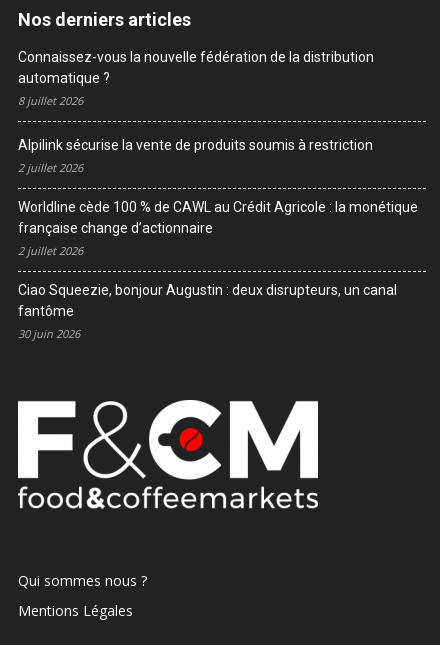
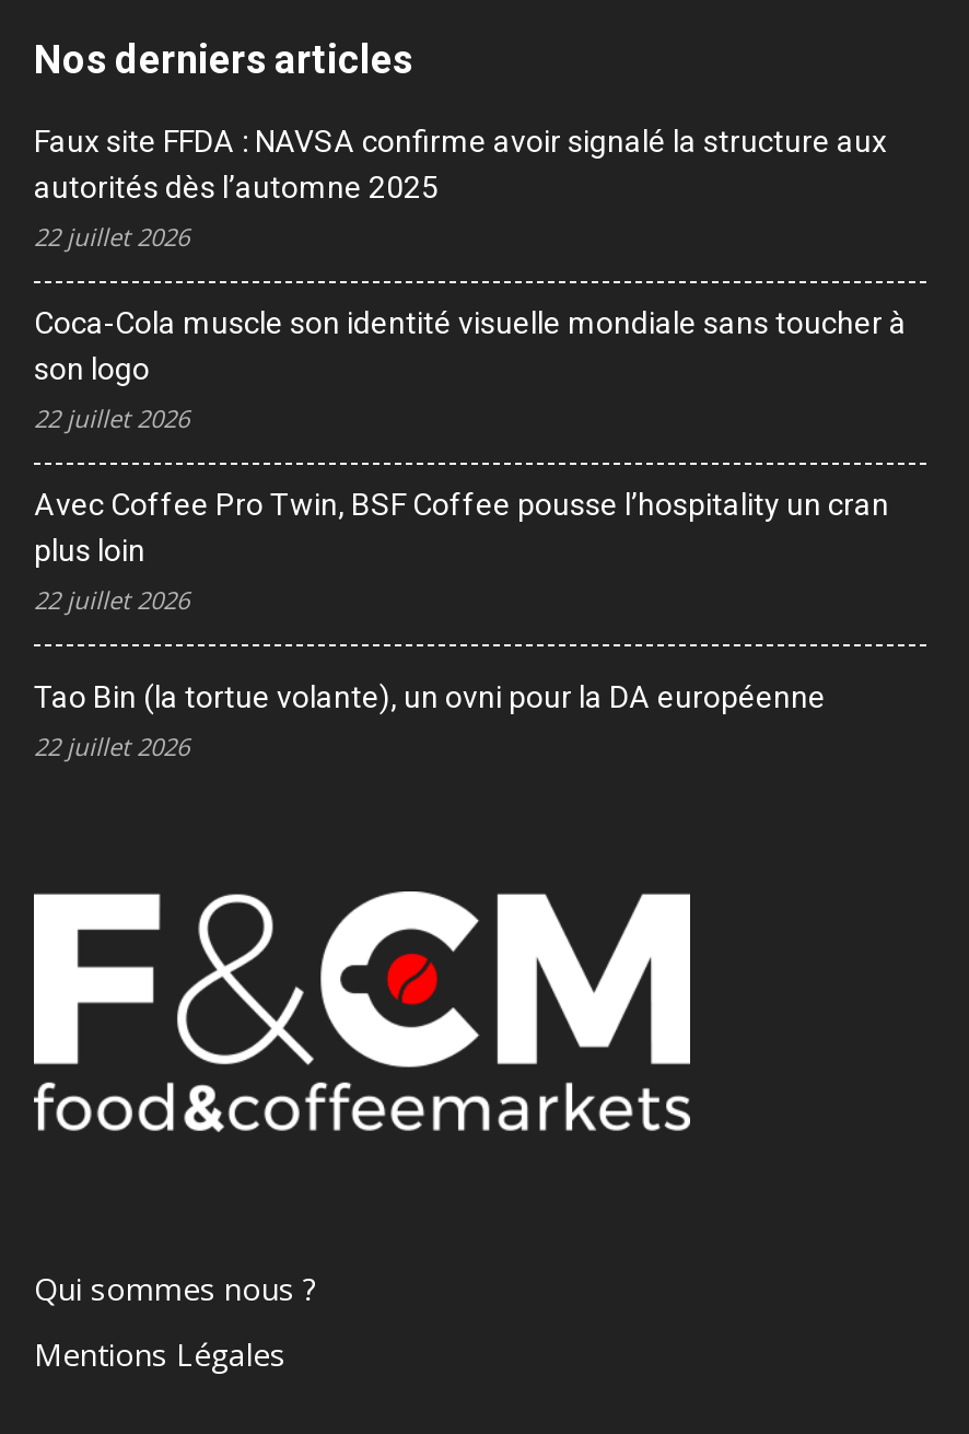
- Connaissez-vous la nouvelle fédération de la distribution
- automatique ?
- 8 juillet 2026
+ Faux site FFDA : NAVSA confirme avoir signalé la structure aux
+ autorités dès l’automne 2025
+ 22 juillet 2026

- Alpilink sécurise la vente de produits soumis à restriction
- 2 juillet 2026
+ Coca-Cola muscle son identité visuelle mondiale sans toucher à
+ son logo
+ 22 juillet 2026

- Worldline cède 100 % de CAWL au Crédit Agricole : la monétique
- française change d’actionnaire
- 2 juillet 2026
+ Avec Coffee Pro Twin, BSF Coffee pousse l’hospitality un cran
+ plus loin
+ 22 juillet 2026

- Ciao Squeezie, bonjour Augustin : deux disrupteurs, un canal
- fantôme
- 30 juin 2026
+ Tao Bin (la tortue volante), un ovni pour la DA européenne
+ 22 juillet 2026
